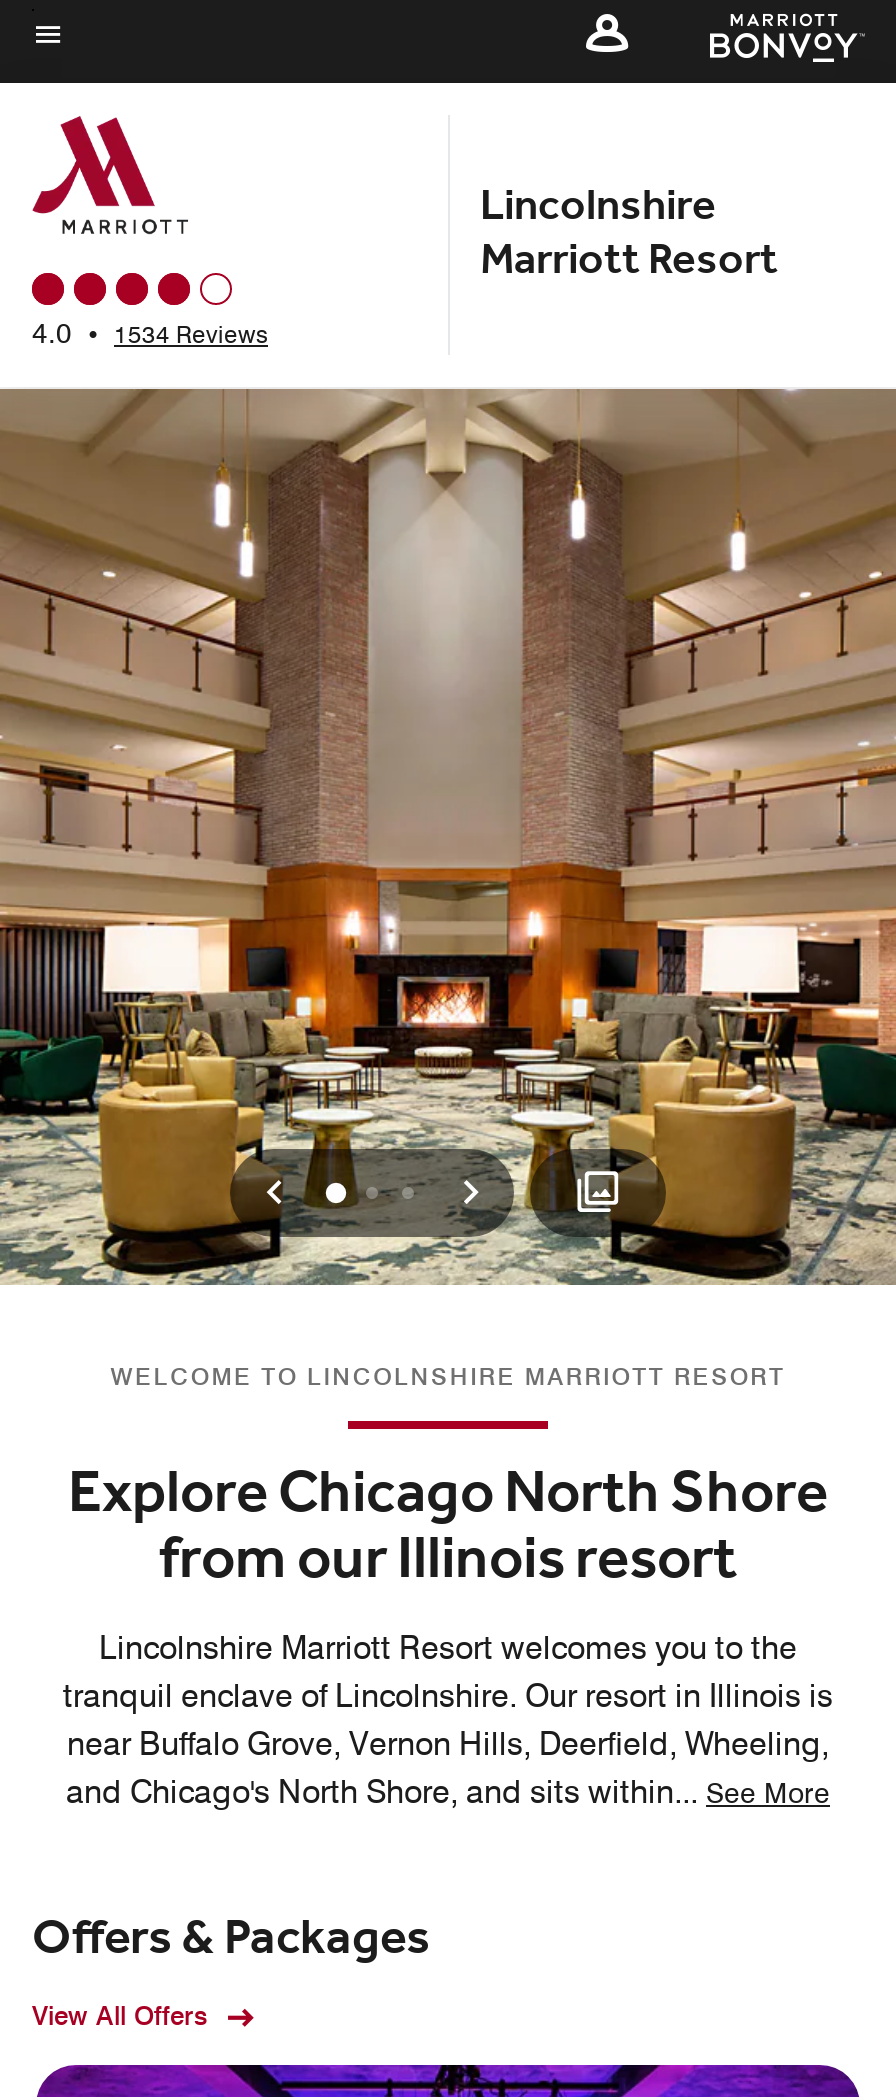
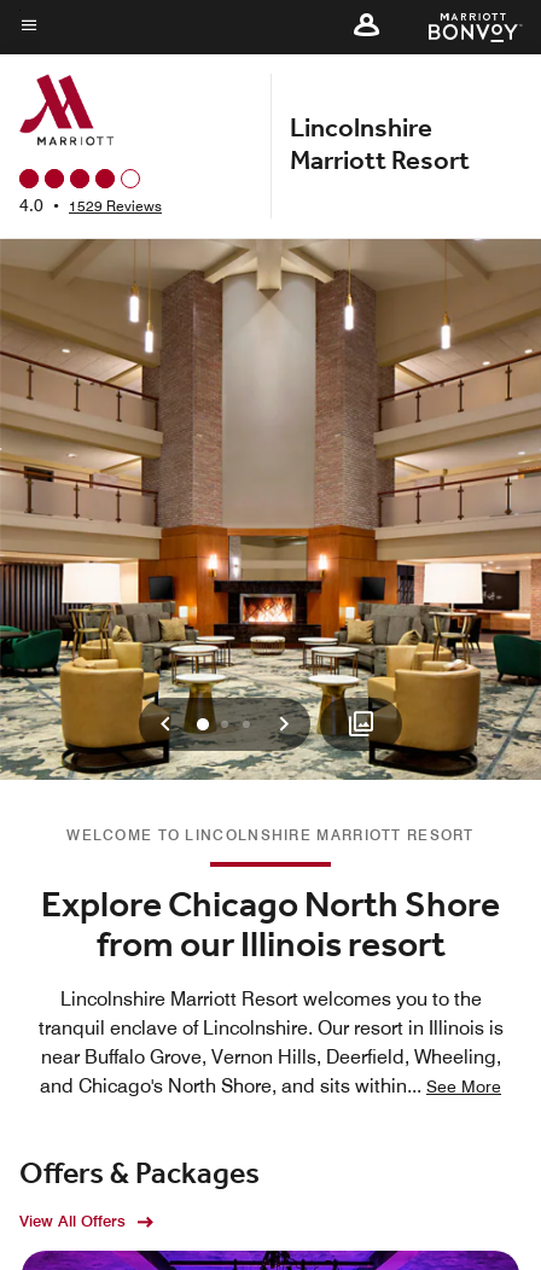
- 4.0 • 1534 Reviews
+ 4.0 • 1529 Reviews
